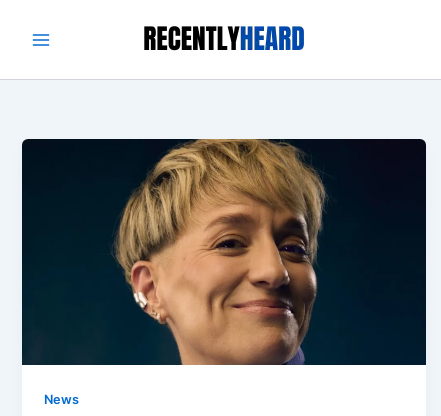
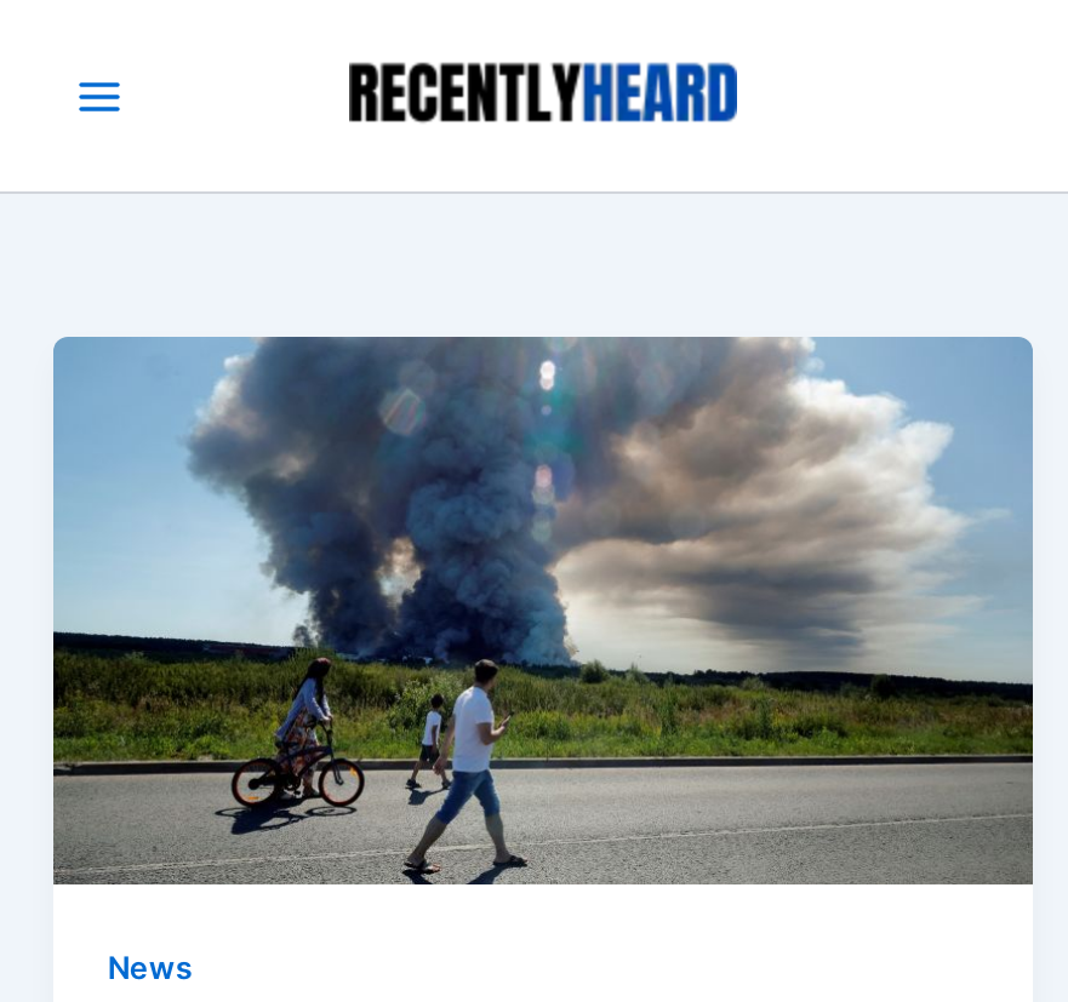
- [image]
+ [image]
